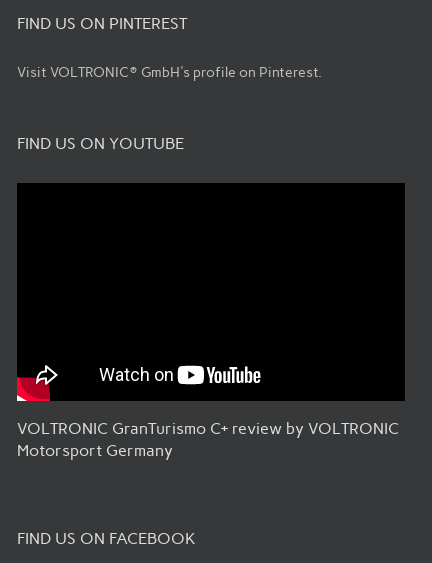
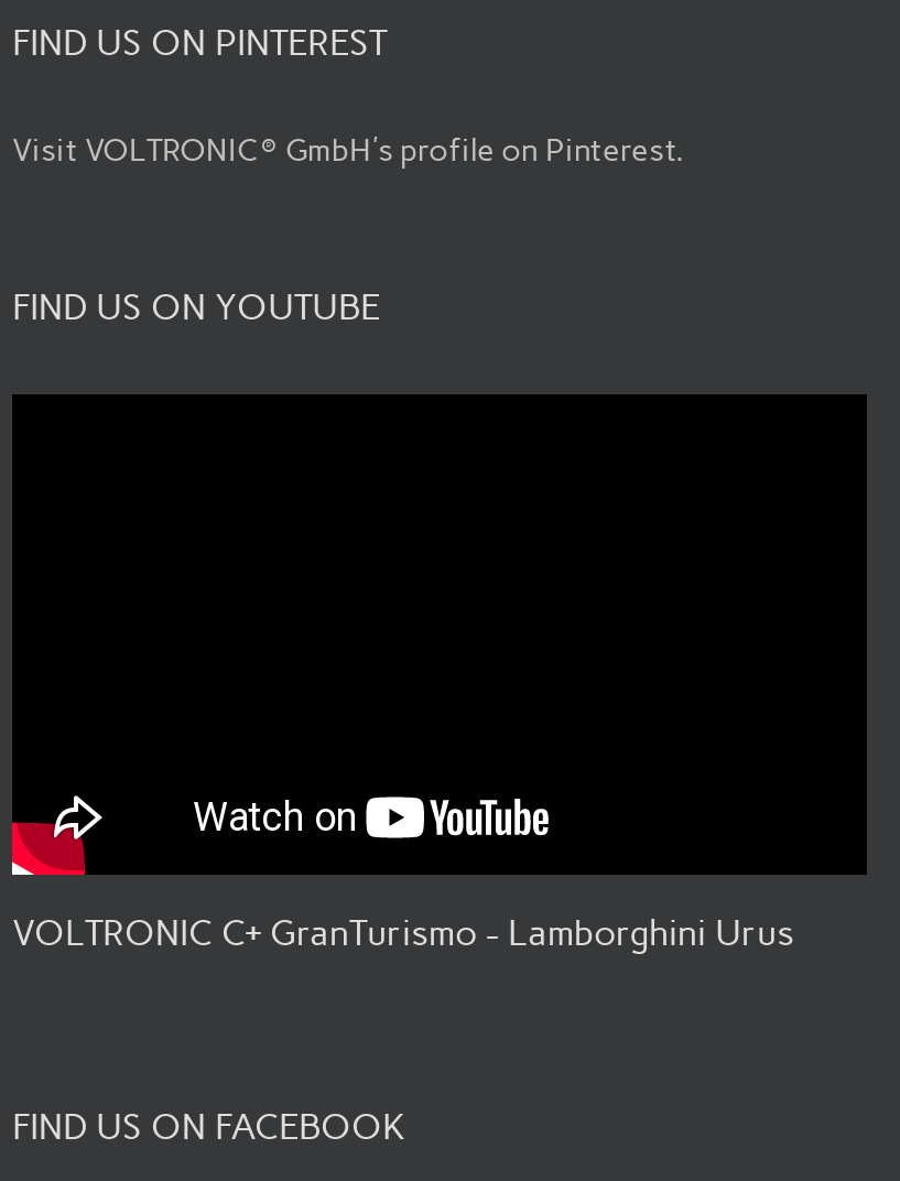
- VOLTRONIC GranTurismo C+ review by VOLTRONIC
- Motorsport Germany
+ VOLTRONIC C+ GranTurismo - Lamborghini Urus
